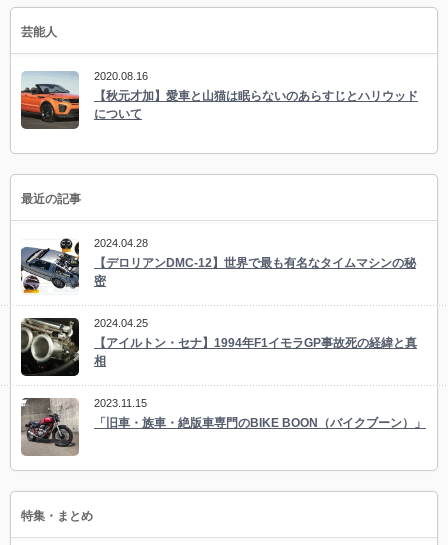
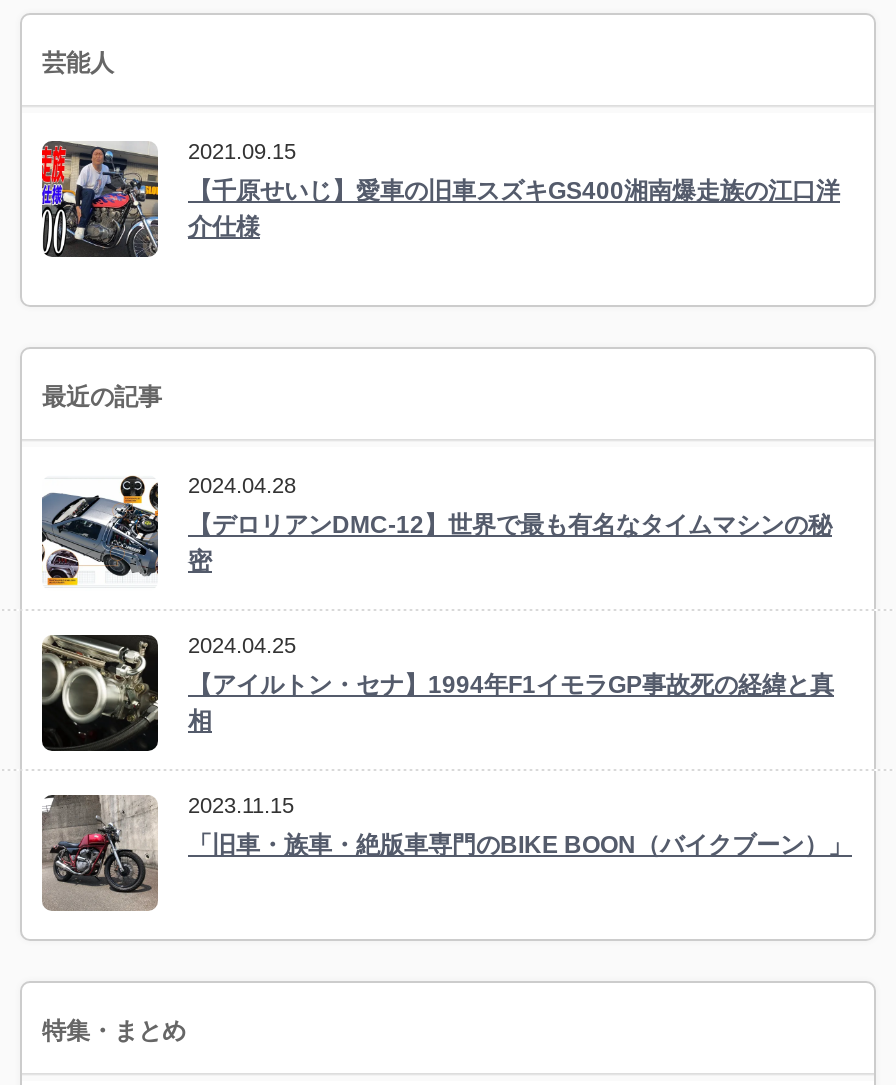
- [image]
- 2020.08.16
+ [image]
+ 2021.09.15

- 【秋元才加】愛車と山猫は眠らないのあらすじとハリウッド
- について
+ 【千原せいじ】愛車の旧車スズキGS400湘南爆走族の江口洋
+ 介仕様
